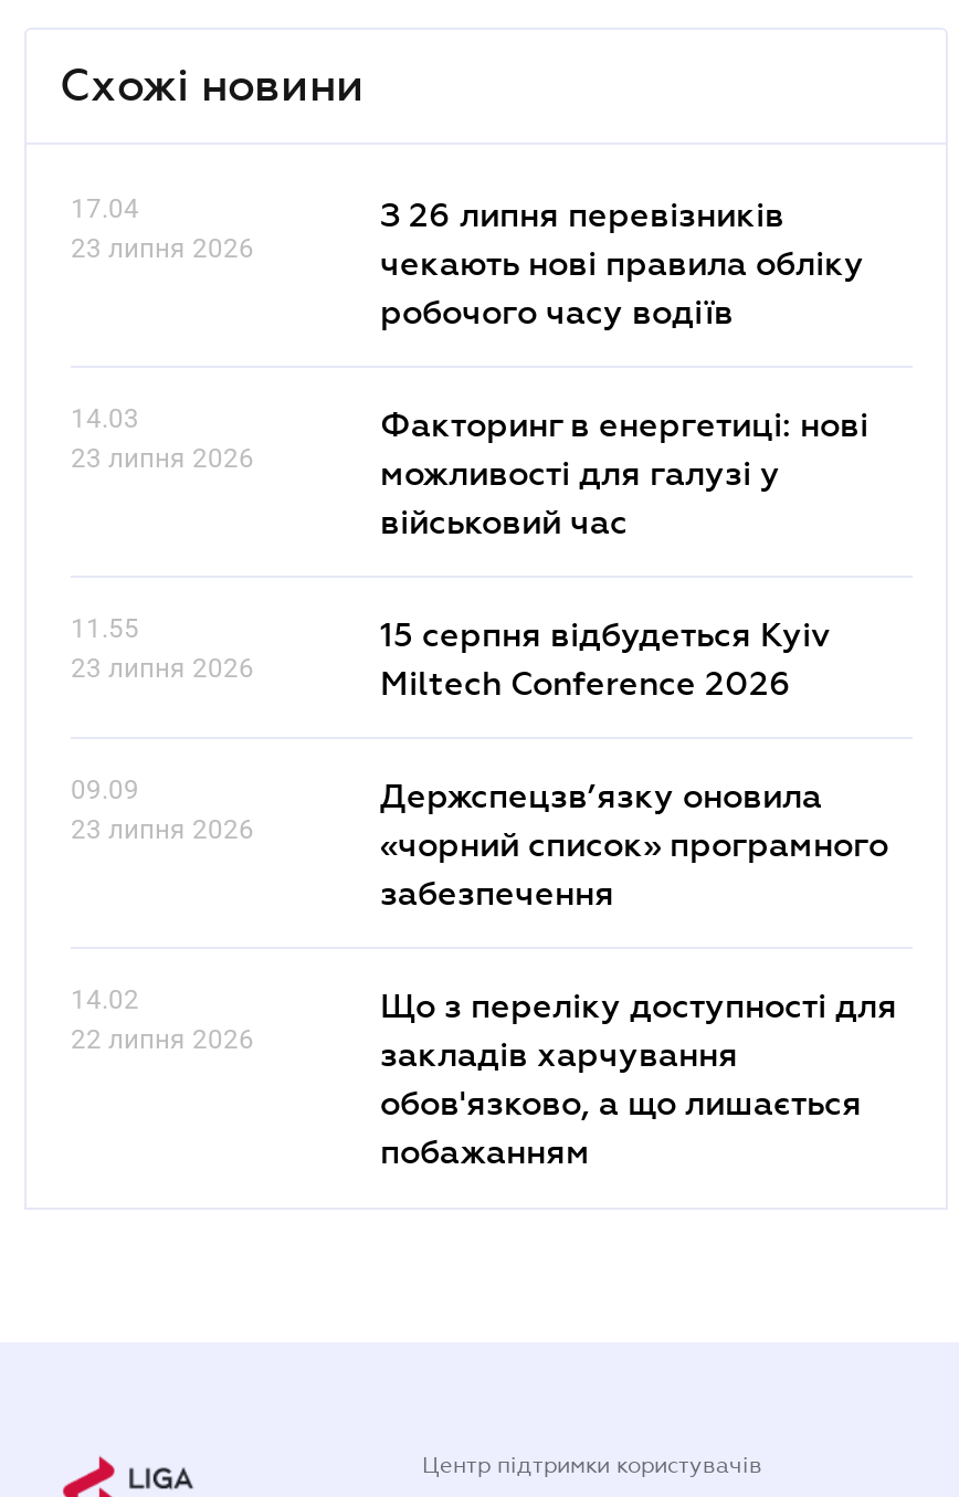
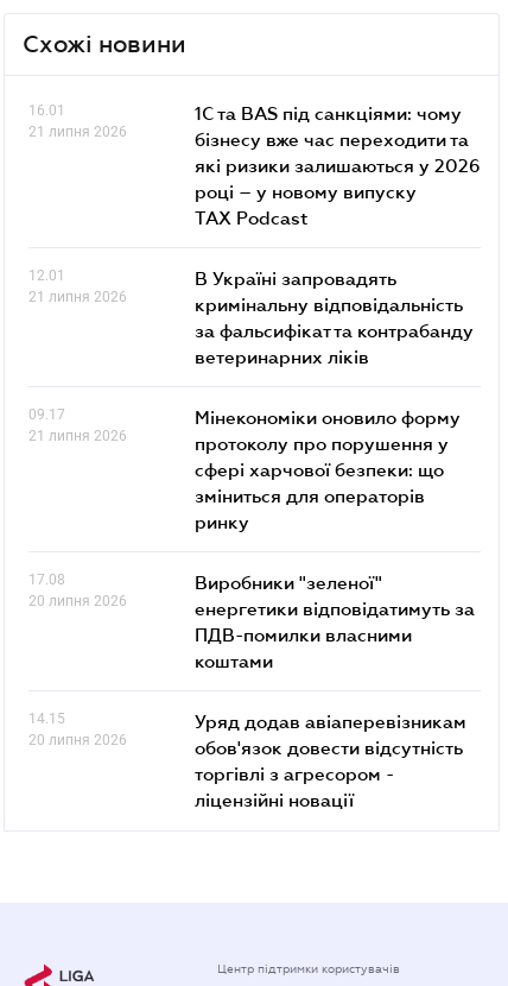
- 17.04
- 23 липня 2026
+ 16.01
+ 21 липня 2026

- З 26 липня перевізників
- чекають нові правила обліку
- робочого часу водіїв
+ 1С та BAS під санкціями: чому
+ бізнесу вже час переходити та
+ які ризики залишаються у 2026
+ році – у новому випуску
+ TAX Podcast

- 14.03
- 23 липня 2026
+ 12.01
+ 21 липня 2026

- Факторинг в енергетиці: нові
- можливості для галузі у
- військовий час
+ В Україні запровадять
+ кримінальну відповідальність
+ за фальсифікат та контрабанду
+ ветеринарних ліків

- 11.55
- 23 липня 2026
+ 09.17
+ 21 липня 2026

- 15 серпня відбудеться Kyiv
- Miltech Conference 2026
+ Мінекономіки оновило форму
+ протоколу про порушення у
+ сфері харчової безпеки: що
+ зміниться для операторів
+ ринку

- 09.09
- 23 липня 2026
+ 17.08
+ 20 липня 2026

- Держспецзв’язку оновила
- «чорний список» програмного
- забезпечення
+ Виробники "зеленої"
+ енергетики відповідатимуть за
+ ПДВ-помилки власними
+ коштами

- 14.02
- 22 липня 2026
+ 14.15
+ 20 липня 2026

- Що з переліку доступності для
- закладів харчування
- обов'язково, а що лишається
- побажанням
+ Уряд додав авіаперевізникам
+ обов'язок довести відсутність
+ торгівлі з агресором -
+ ліцензійні новації
